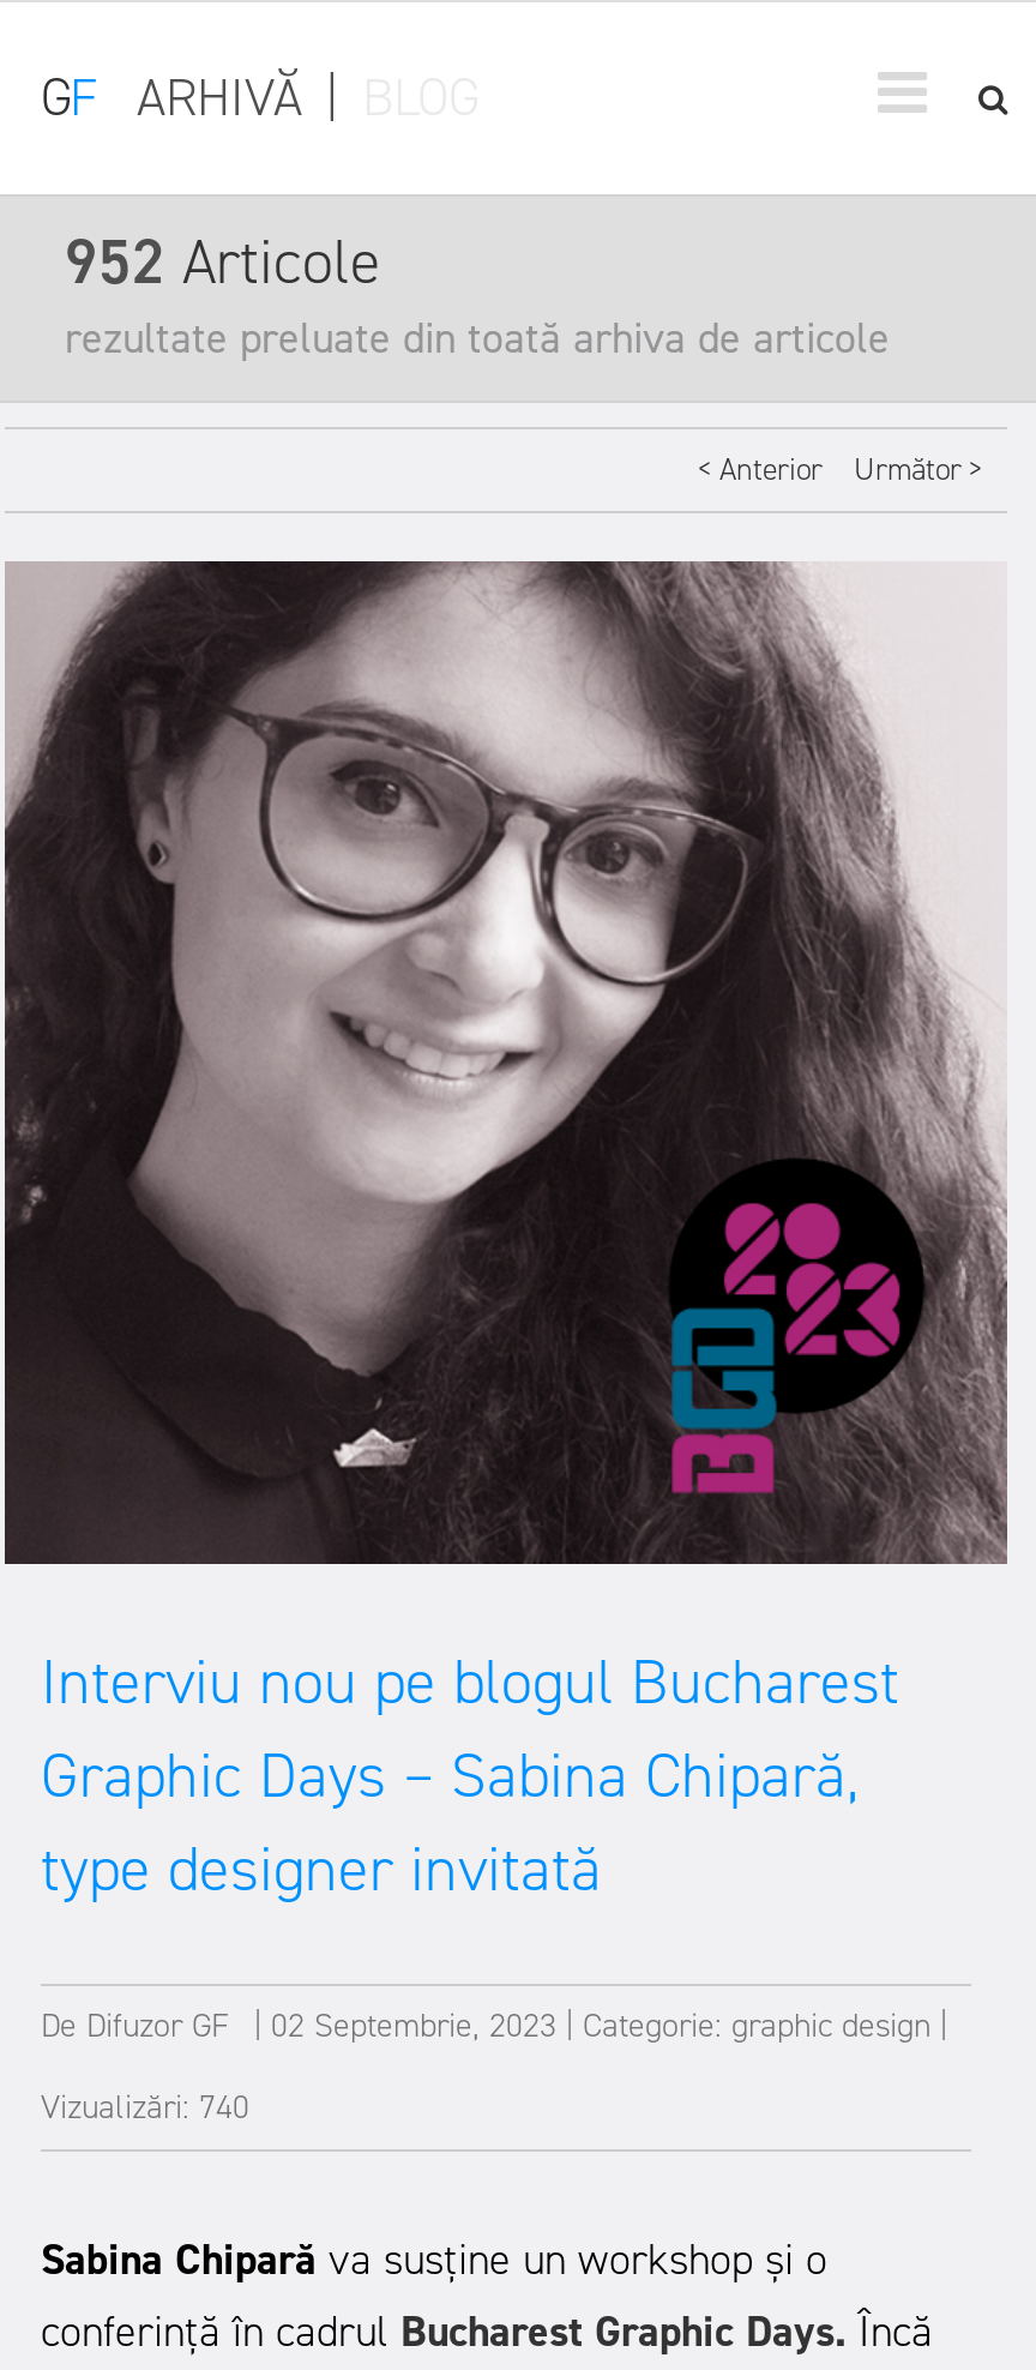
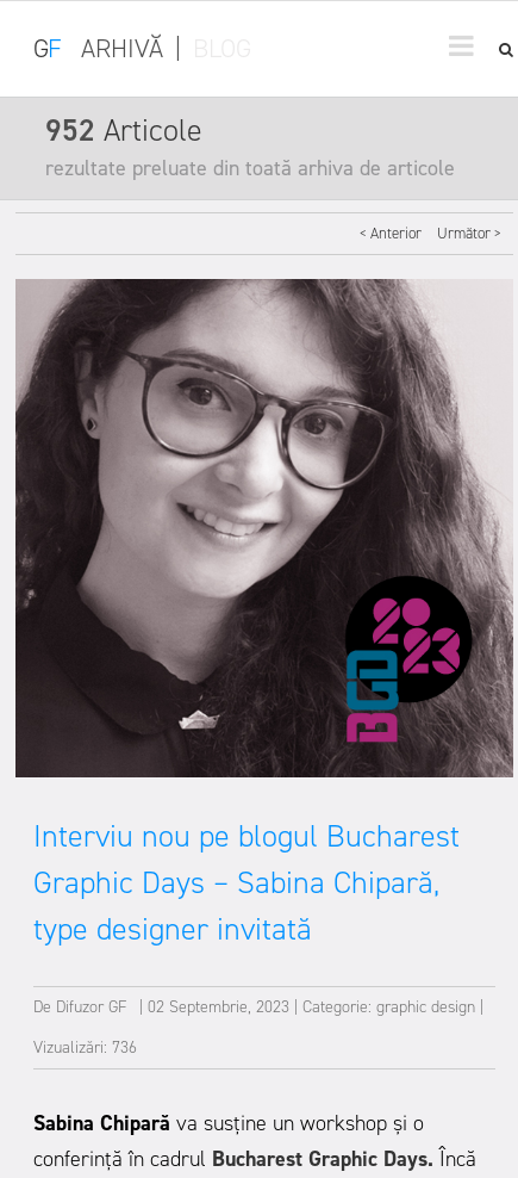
- Vizualizări: 740
+ Vizualizări: 736
